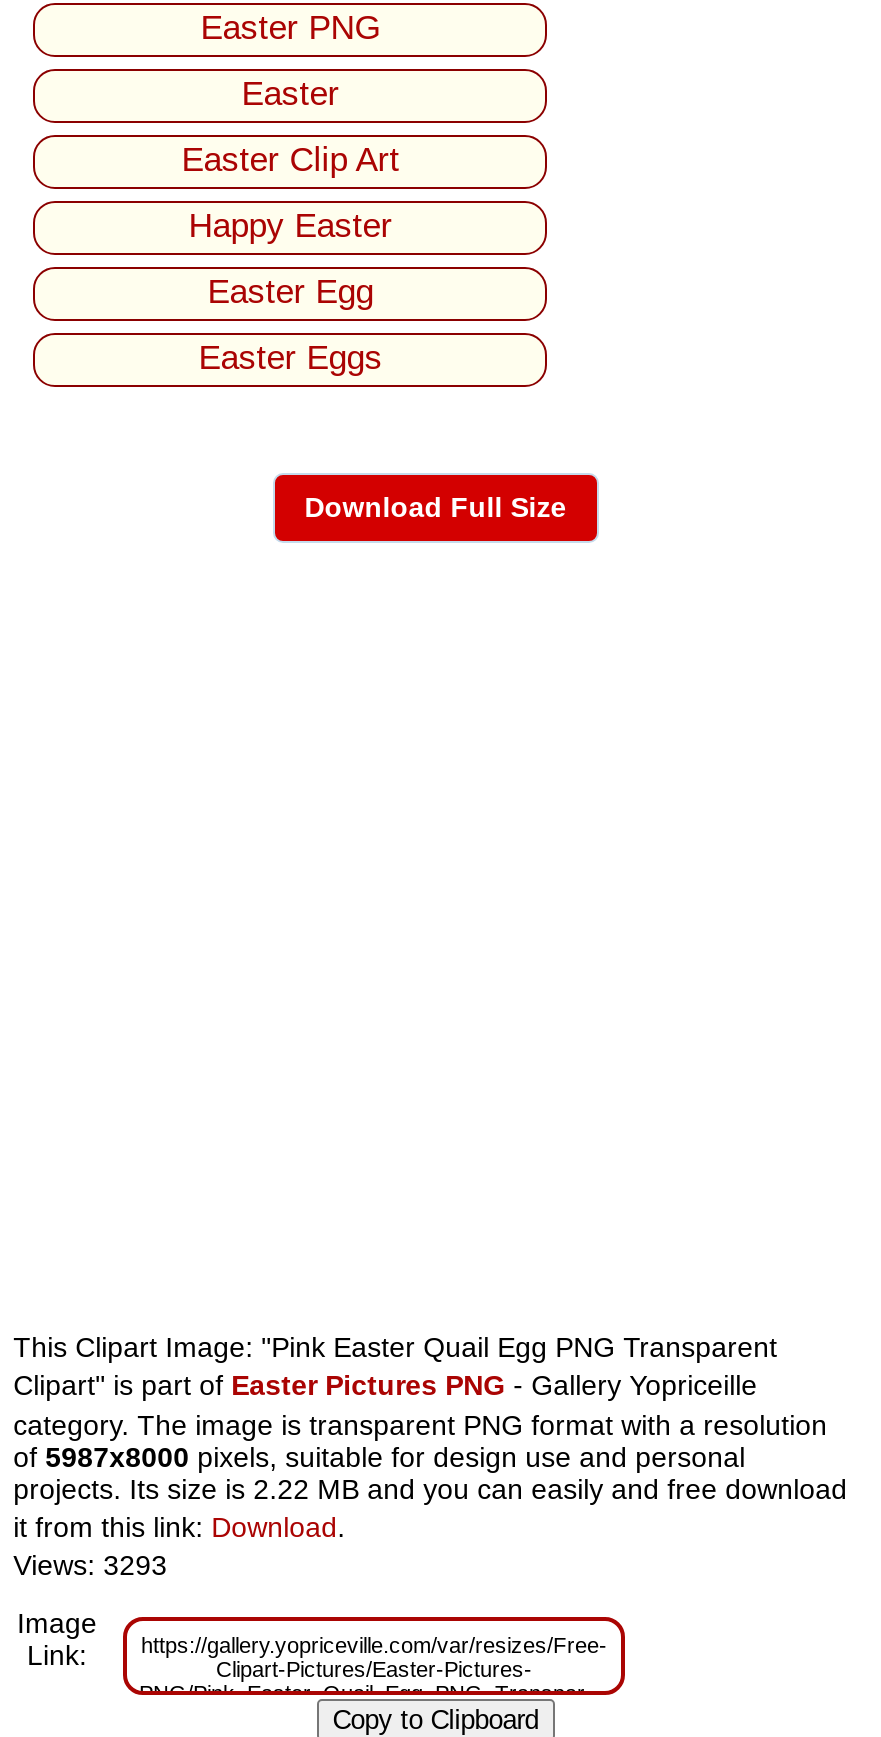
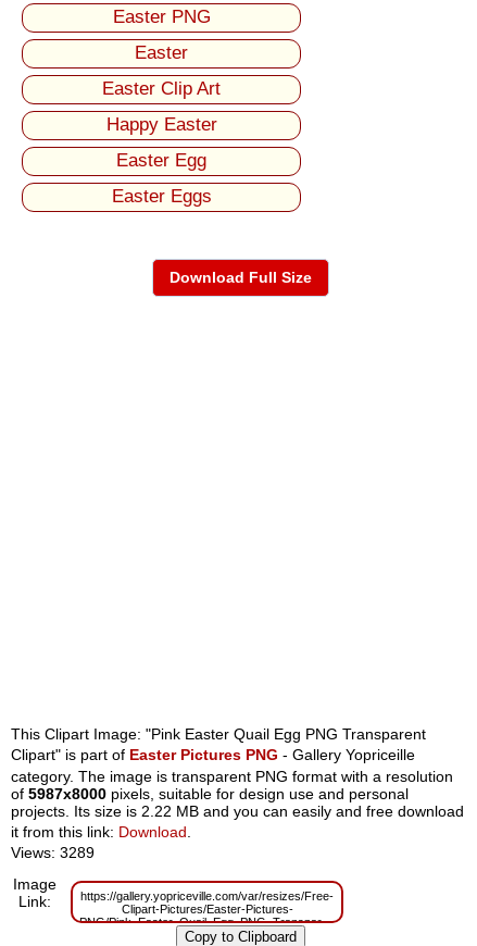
- Views: 3293
+ Views: 3289
